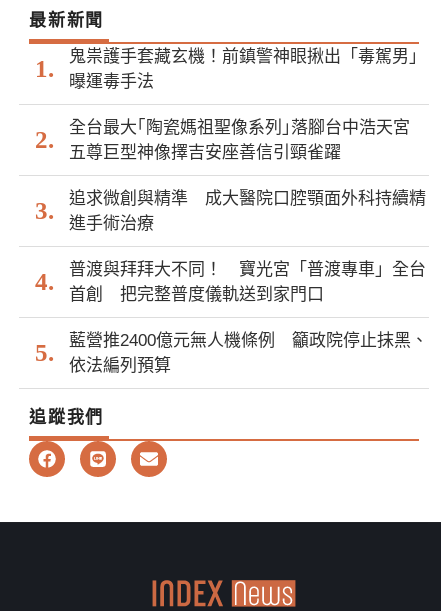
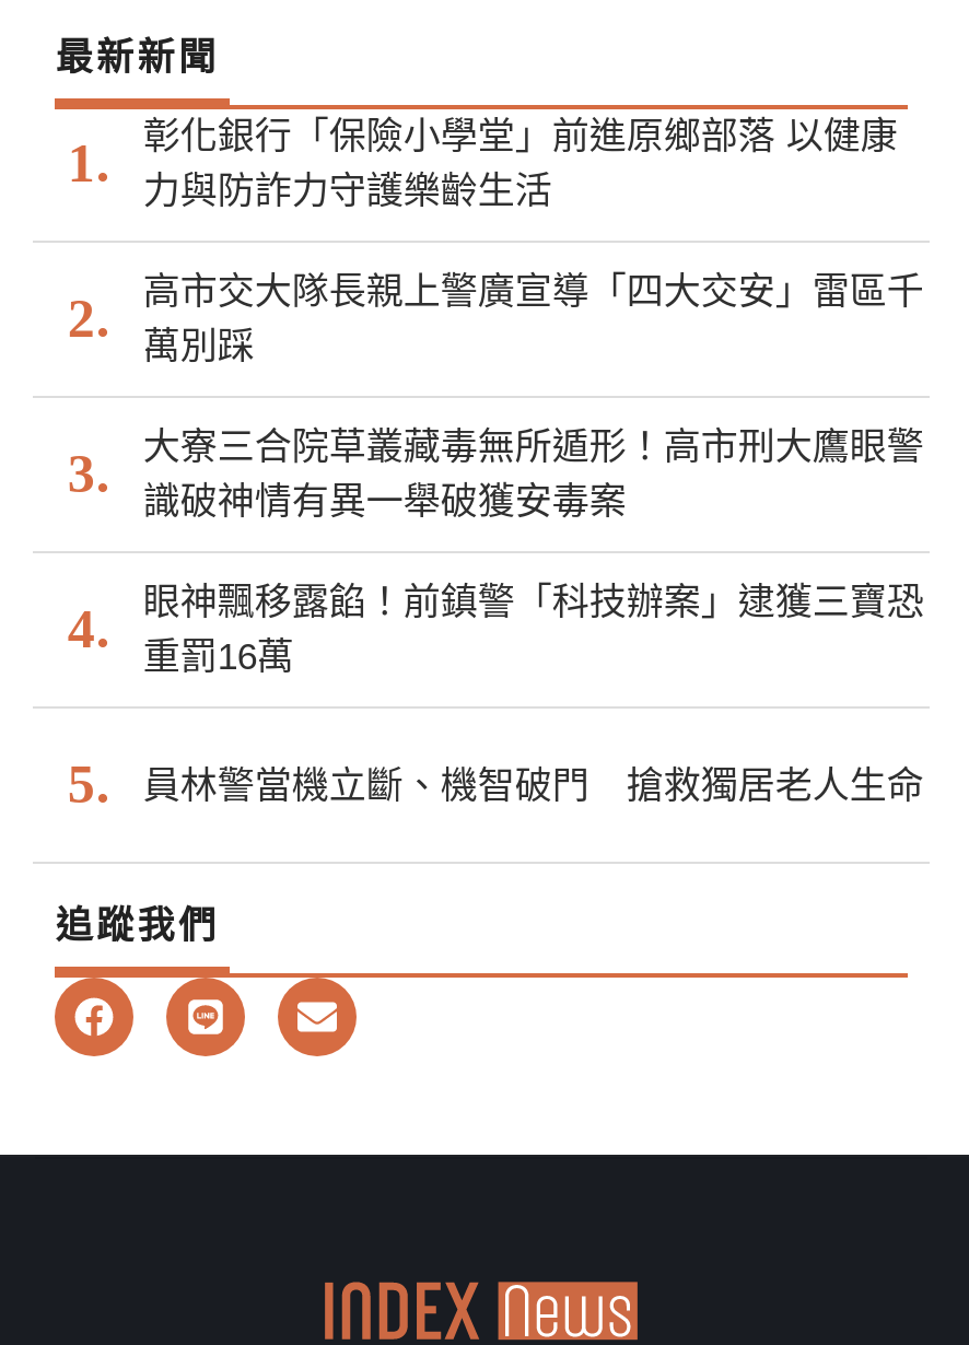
- 鬼祟護手套藏玄機！前鎮警神眼揪出「毒駕男」
- 曝運毒手法
+ 彰化銀行「保險小學堂」前進原鄉部落 以健康
+ 力與防詐力守護樂齡生活

- 全台最大｢陶瓷媽祖聖像系列｣落腳台中浩天宮
- 五尊巨型神像擇吉安座善信引頸雀躍
+ 高市交大隊長親上警廣宣導「四大交安」雷區千
+ 萬別踩

- 追求微創與精準 成大醫院口腔顎面外科持續精
- 進手術治療
+ 大寮三合院草叢藏毒無所遁形！高市刑大鷹眼警
+ 識破神情有異一舉破獲安毒案

- 普渡與拜拜大不同！ 寶光宮「普渡專車」全台
- 首創 把完整普度儀軌送到家門口
+ 眼神飄移露餡！前鎮警「科技辦案」逮獲三寶恐
+ 重罰16萬

- 藍營推2400億元無人機條例 籲政院停止抹黑、
- 依法編列預算
+ 員林警當機立斷、機智破門 搶救獨居老人生命
